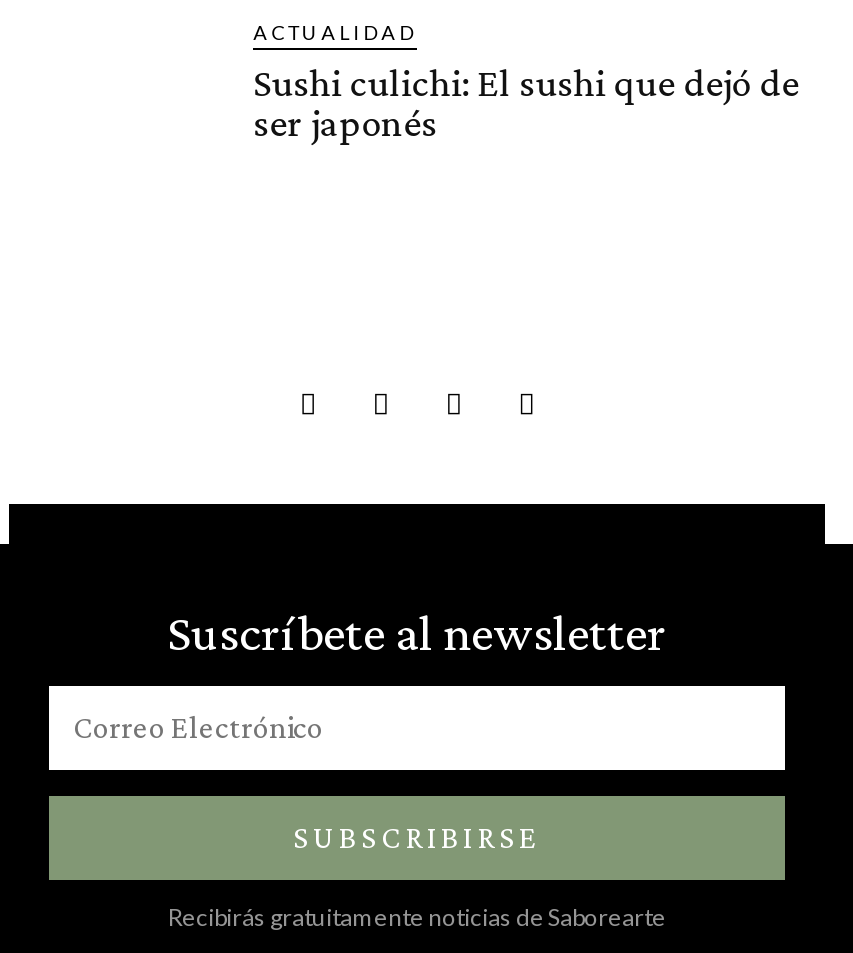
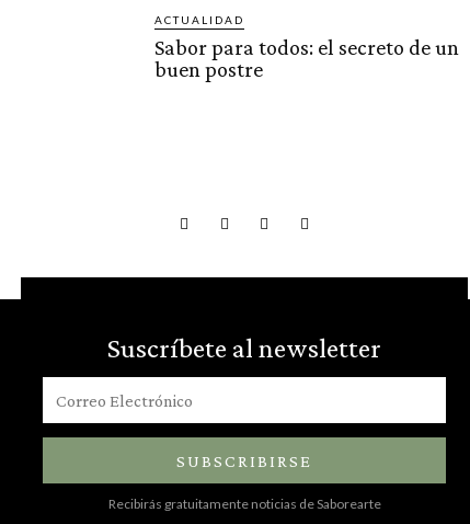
- Sushi culichi: El sushi que dejó de
- ser japonés
+ Sabor para todos: el secreto de un
+ buen postre
